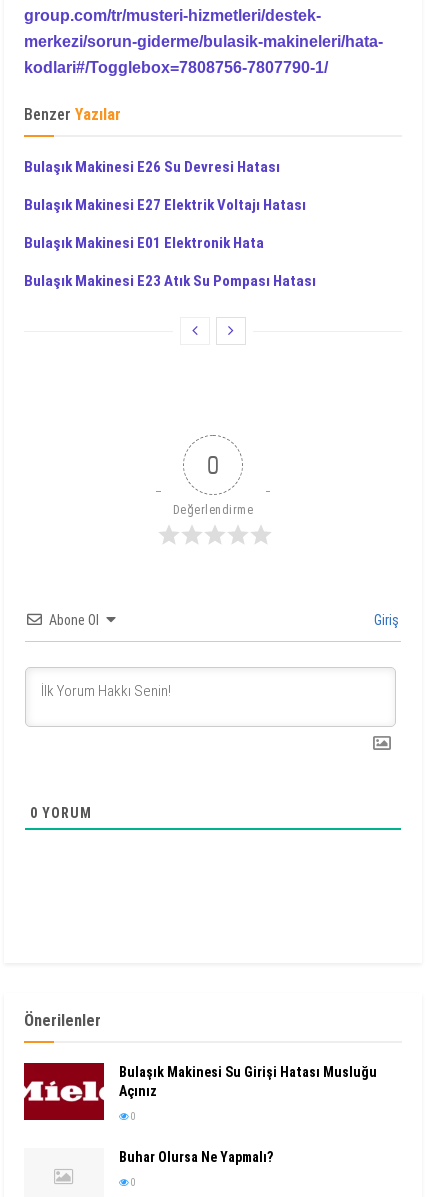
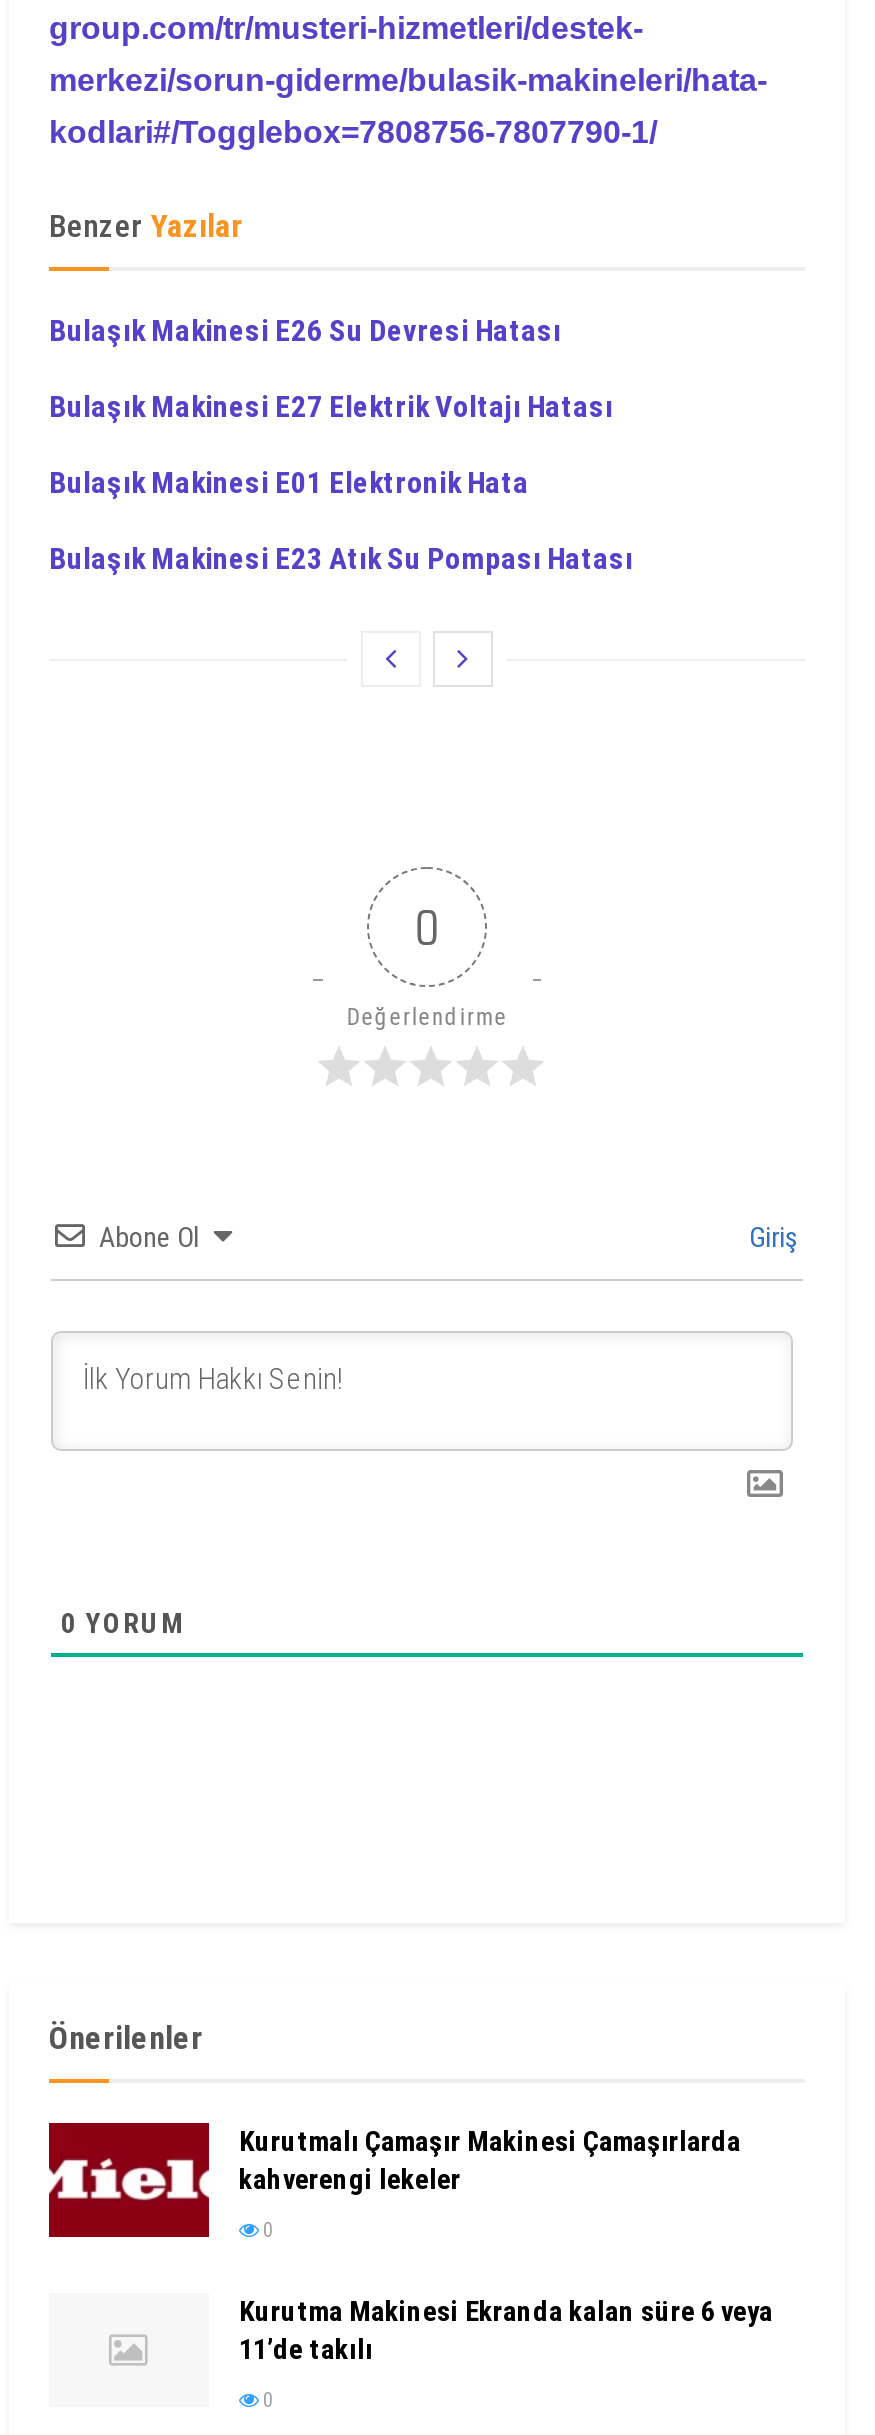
- Bulaşık Makinesi Su Girişi Hatası Musluğu
- Açınız
+ Kurutmalı Çamaşır Makinesi Çamaşırlarda
+ kahverengi lekeler

- Buhar Olursa Ne Yapmalı?
+ Kurutma Makinesi Ekranda kalan süre 6 veya
+ 11’de takılı
